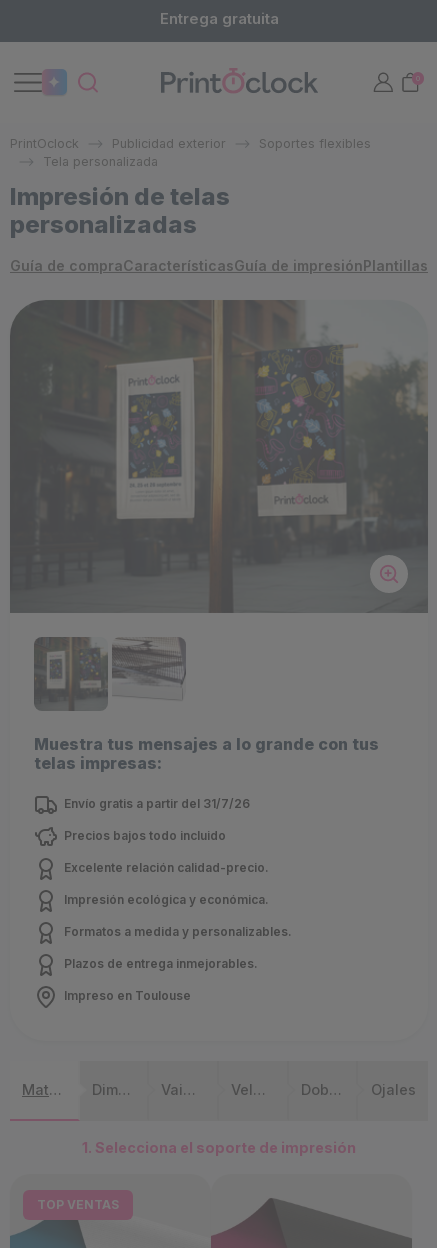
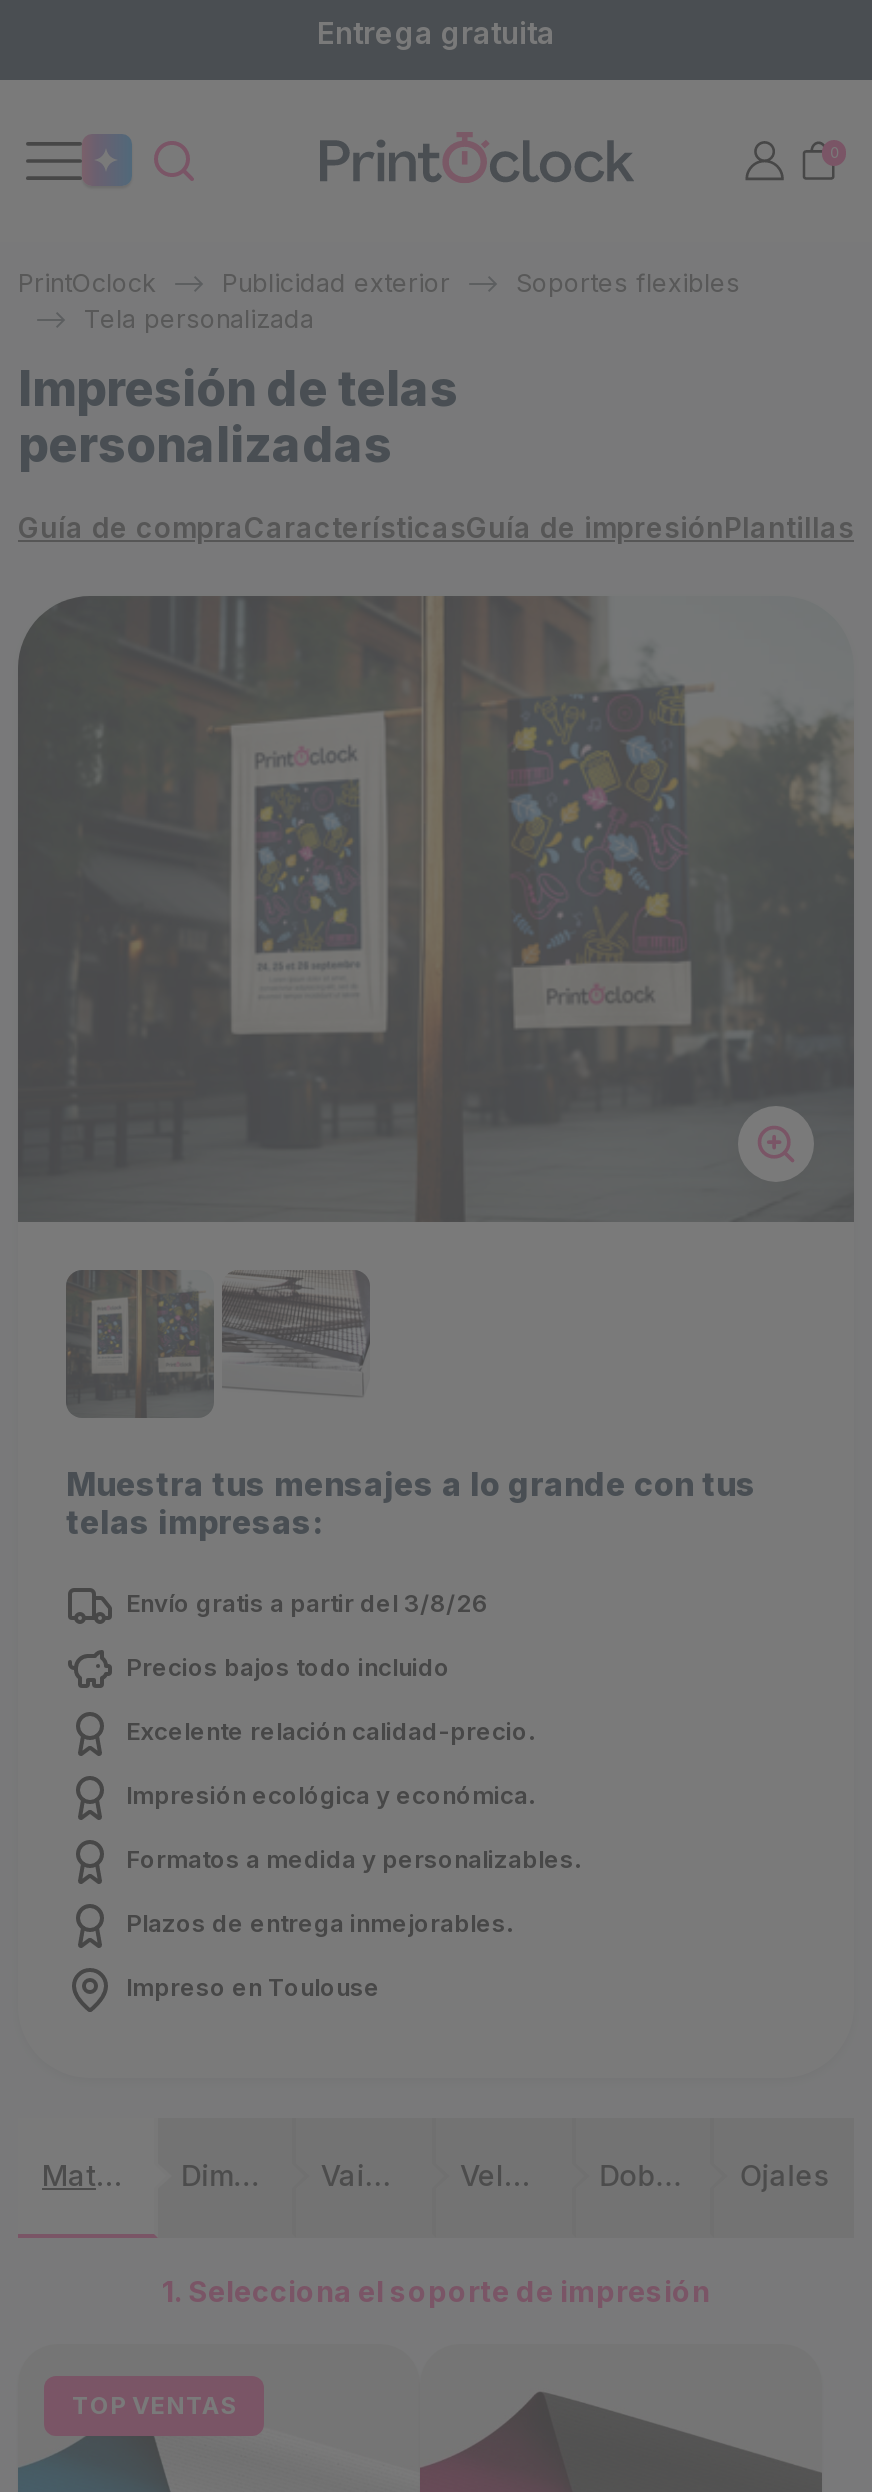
- Envío gratis a partir del 31/7/26
+ Envío gratis a partir del 3/8/26
